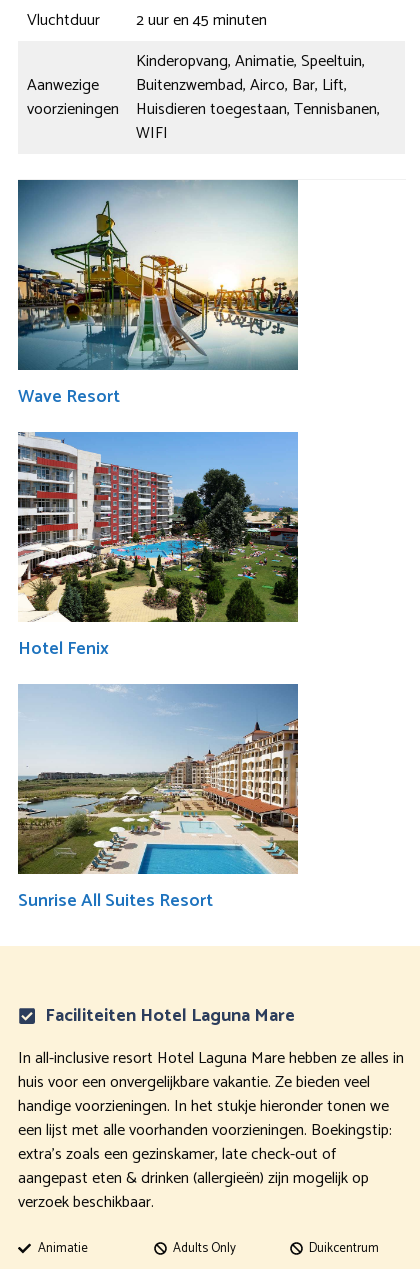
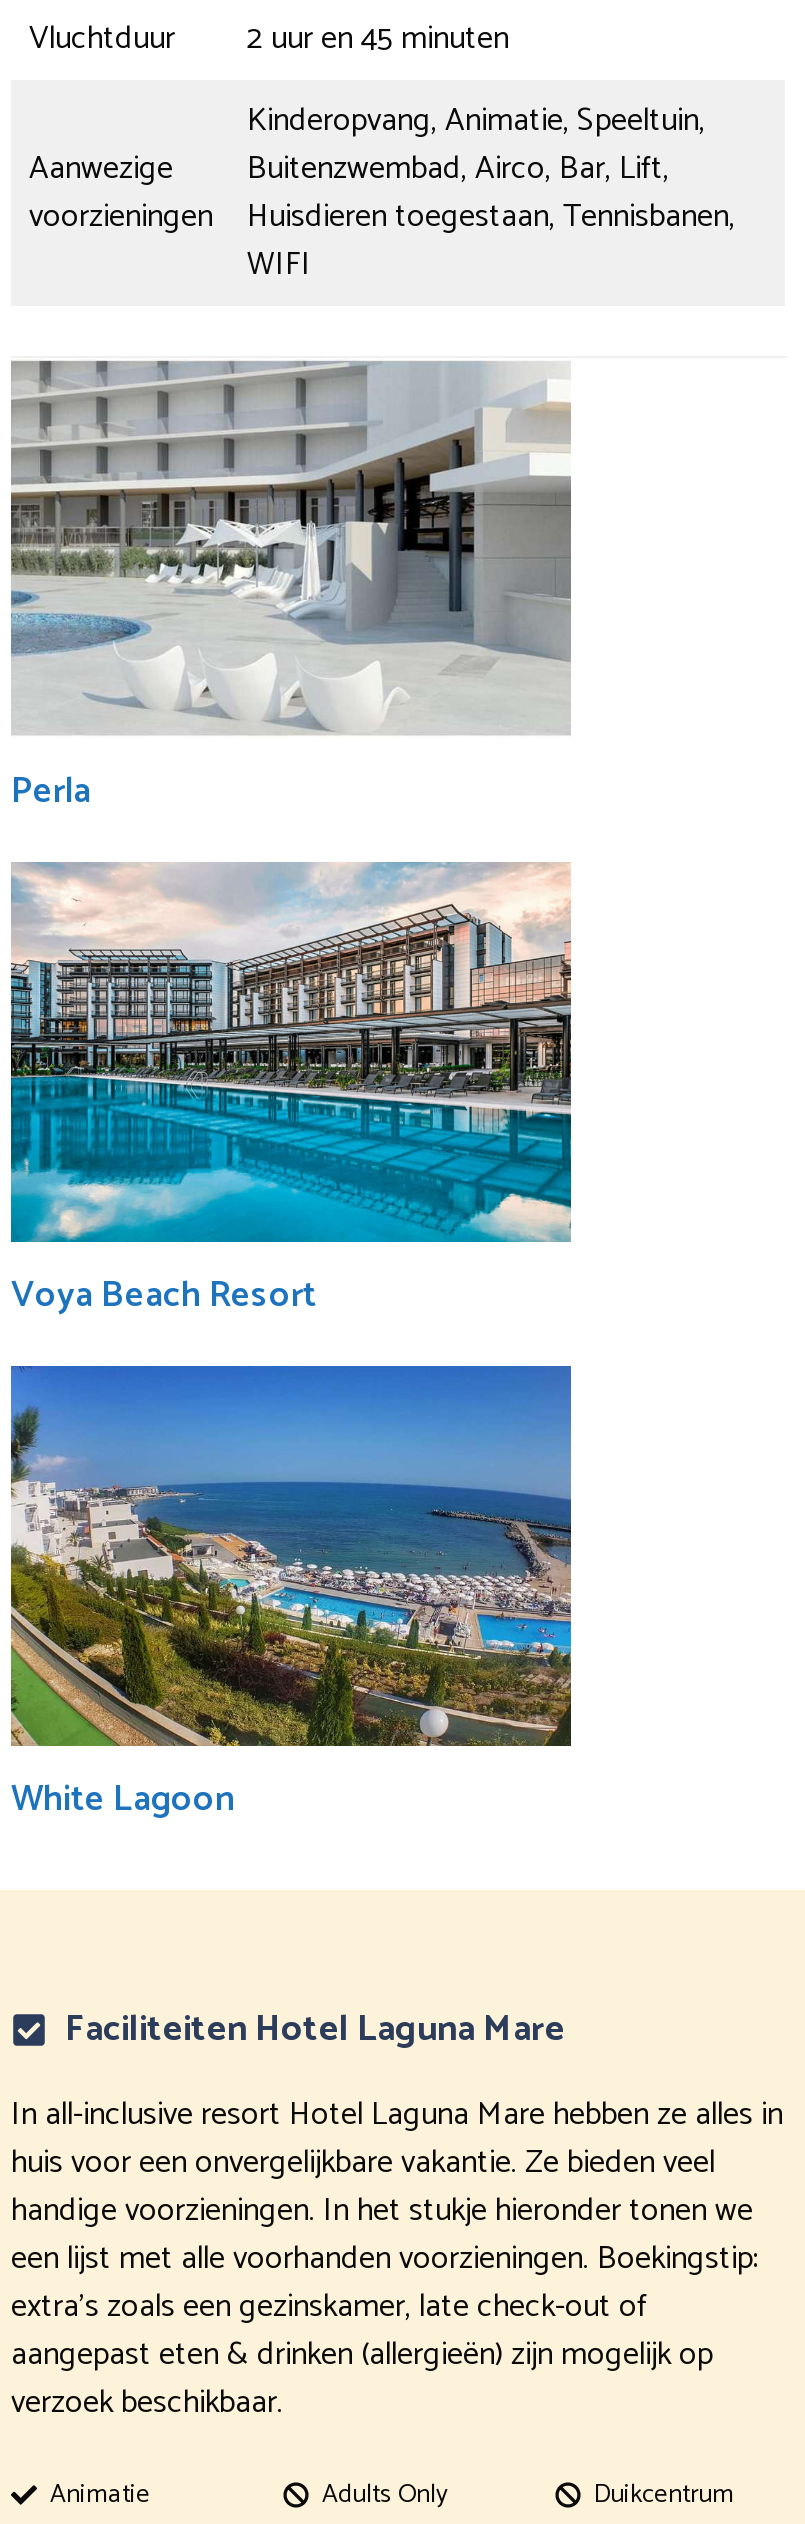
- [image]
- Wave Resort
+ [image]
+ Perla

- [image]
- Hotel Fenix
+ [image]
+ Voya Beach Resort

- [image]
- Sunrise All Suites Resort
+ [image]
+ White Lagoon
